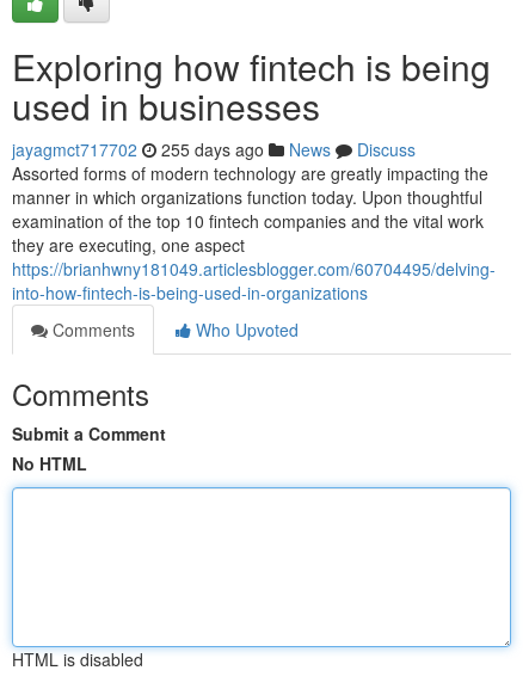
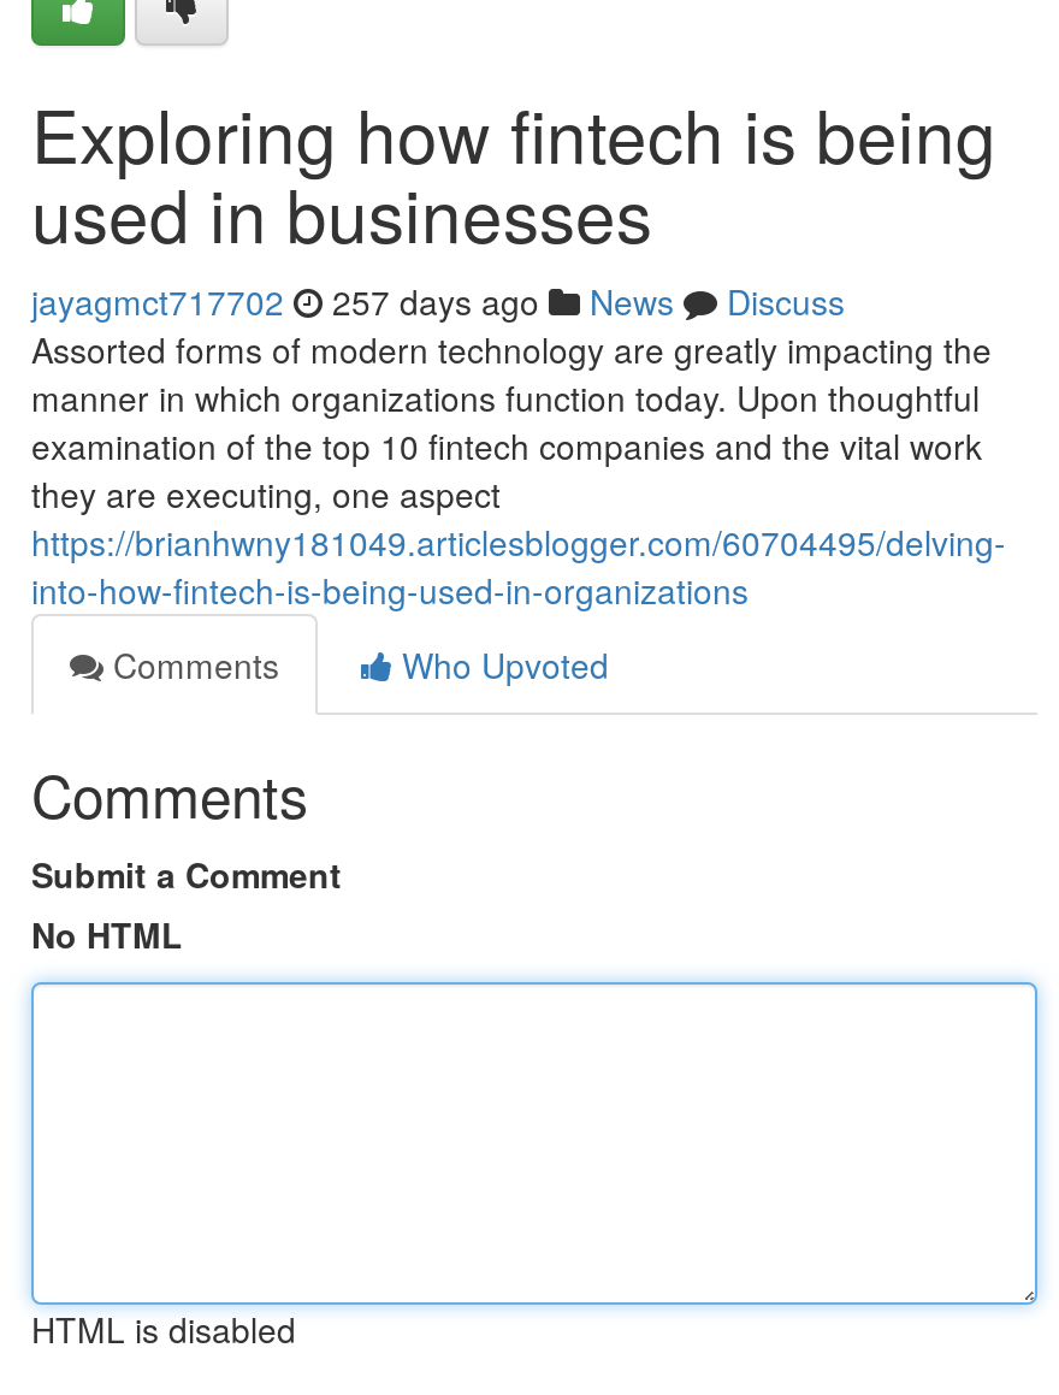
- jayagmct717702 255 days ago News Discuss
+ jayagmct717702 257 days ago News Discuss
